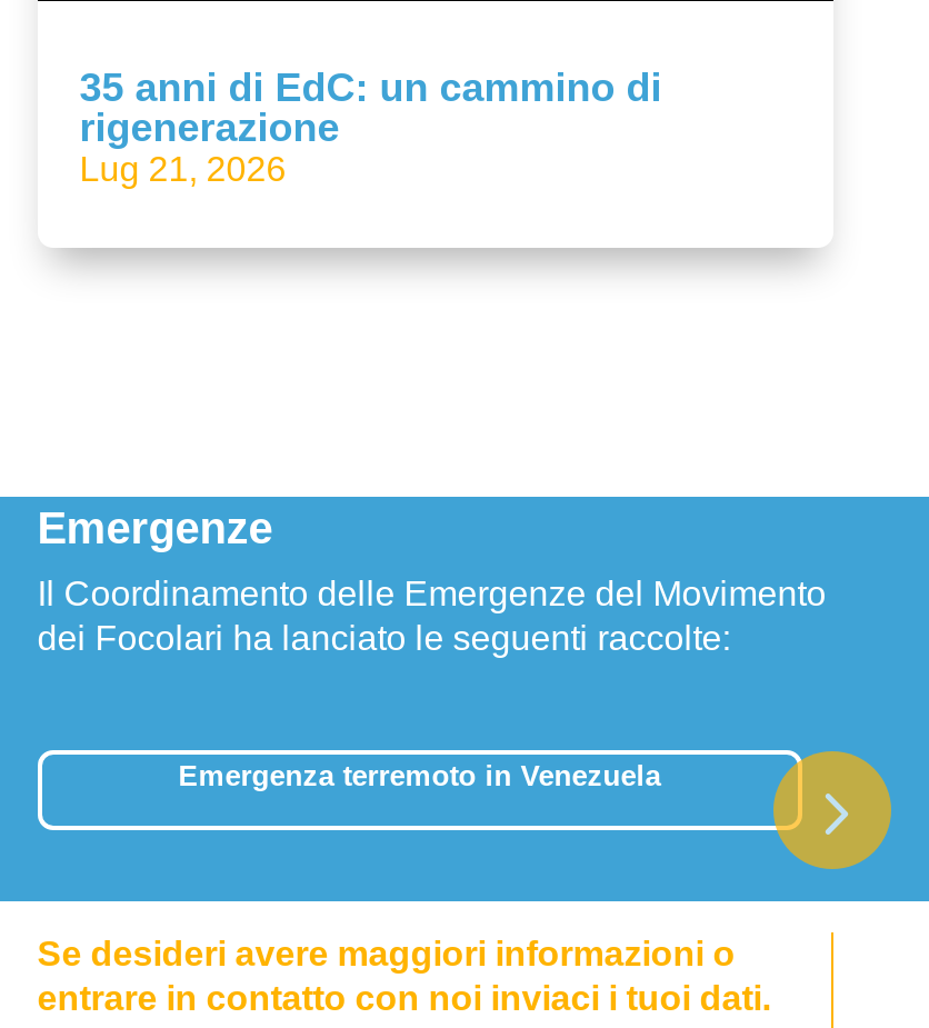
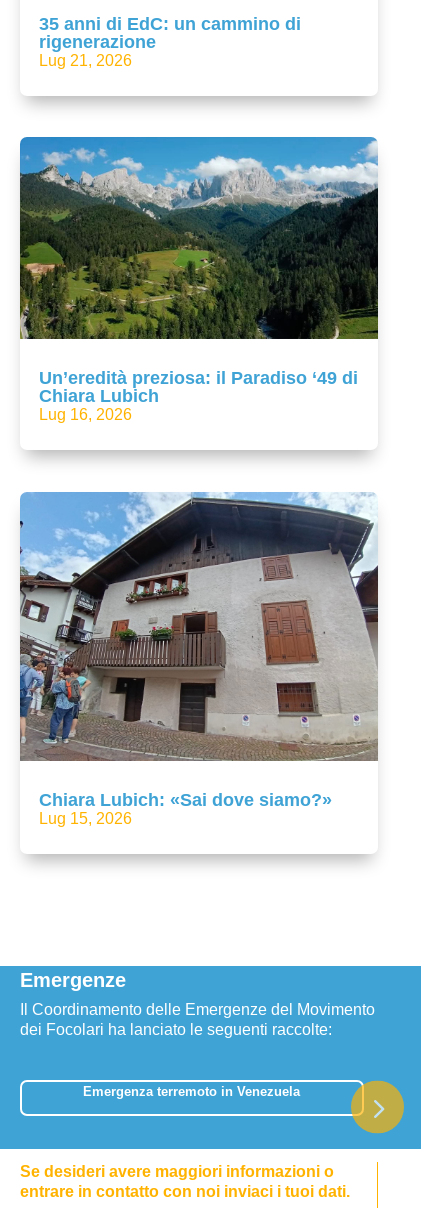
+ [image]
+ Un’eredità preziosa: il Paradiso ‘49 di
+ Chiara Lubich
+ Lug 16, 2026

+ [image]
+ Chiara Lubich: «Sai dove siamo?»
+ Lug 15, 2026
